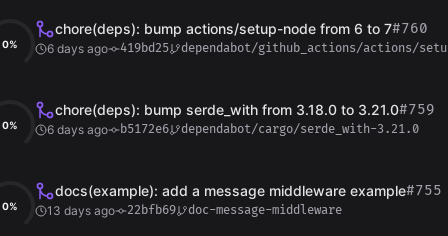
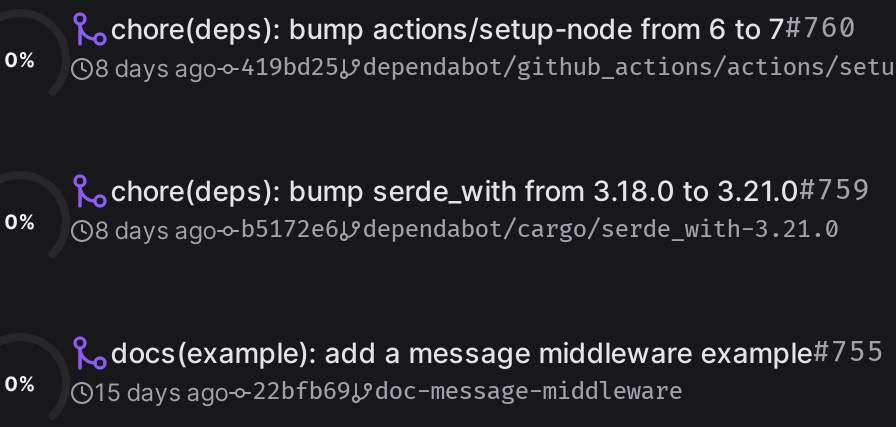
- 6 days ago
+ 8 days ago

- 6 days ago b5172e6 dependabot/cargo/serde_with-3.21.0
+ 8 days ago b5172e6 dependabot/cargo/serde_with-3.21.0

- 13 days ago 22bfb69 doc-message-middleware
+ 15 days ago 22bfb69 doc-message-middleware
